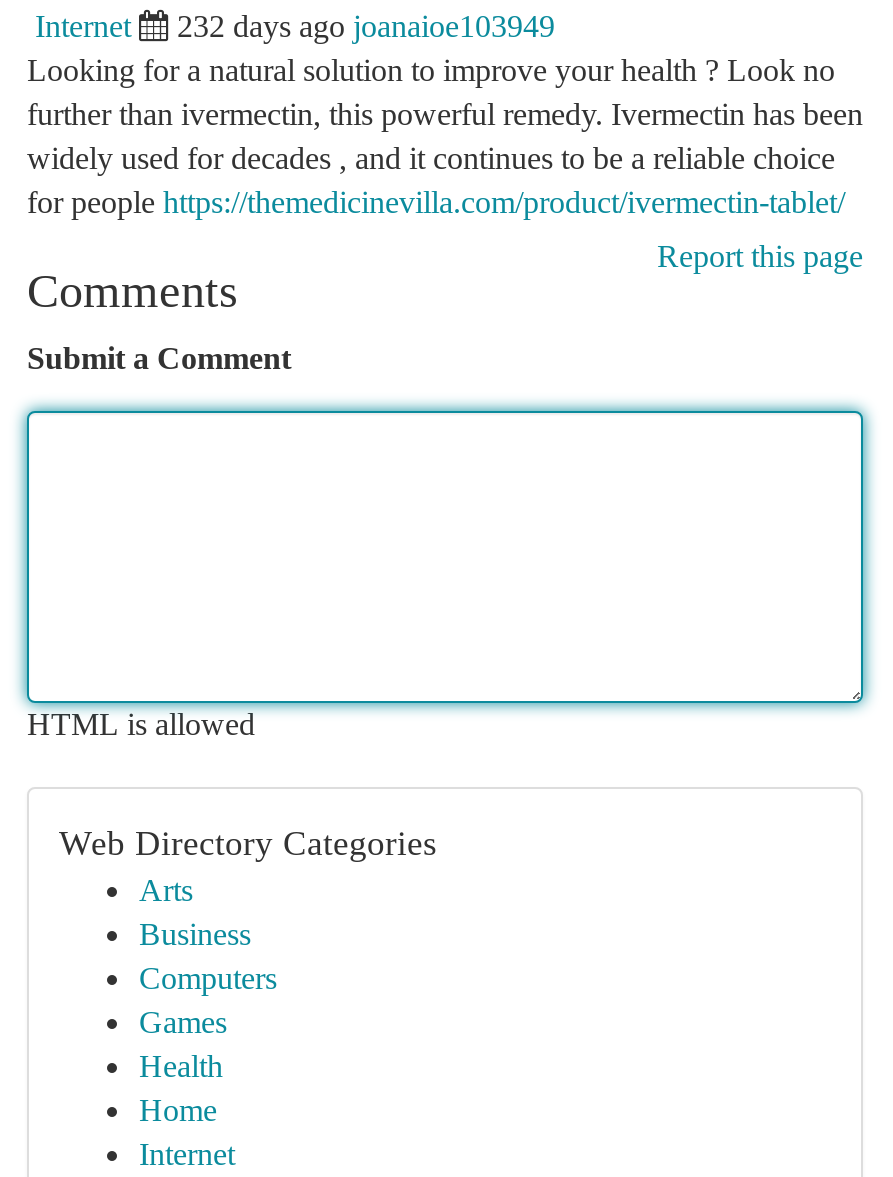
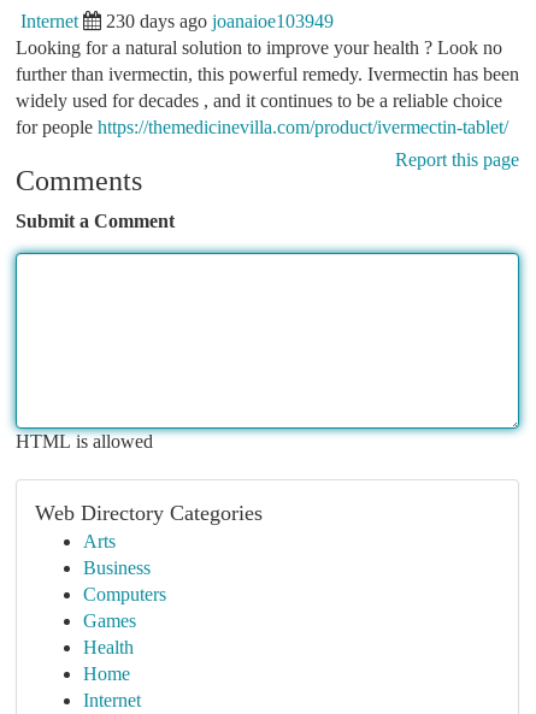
- 232 days ago joanaioe103949
+ 230 days ago joanaioe103949
